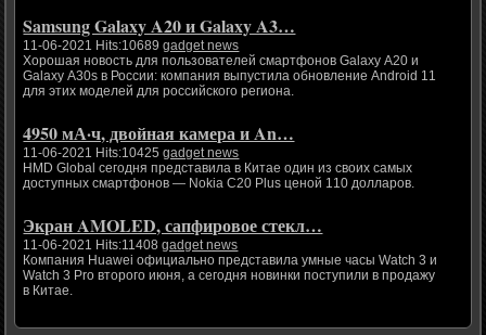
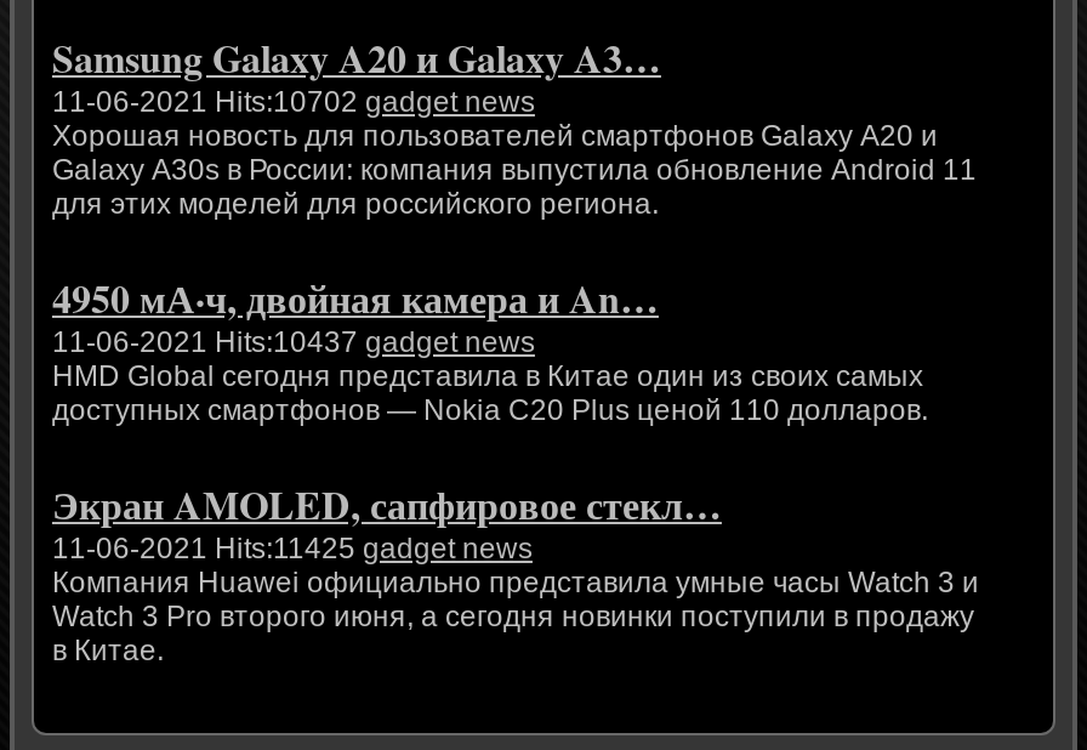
- 11-06-2021 Hits:10689 gadget news
+ 11-06-2021 Hits:10702 gadget news

- 11-06-2021 Hits:10425 gadget news
+ 11-06-2021 Hits:10437 gadget news

- 11-06-2021 Hits:11408 gadget news
+ 11-06-2021 Hits:11425 gadget news
